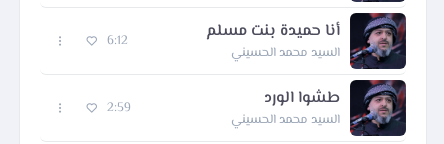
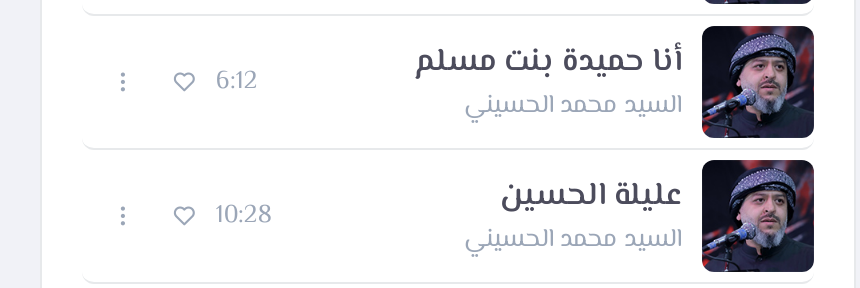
- طشوا الورد
+ عليلة الحسين

- 2:59
+ 10:28
